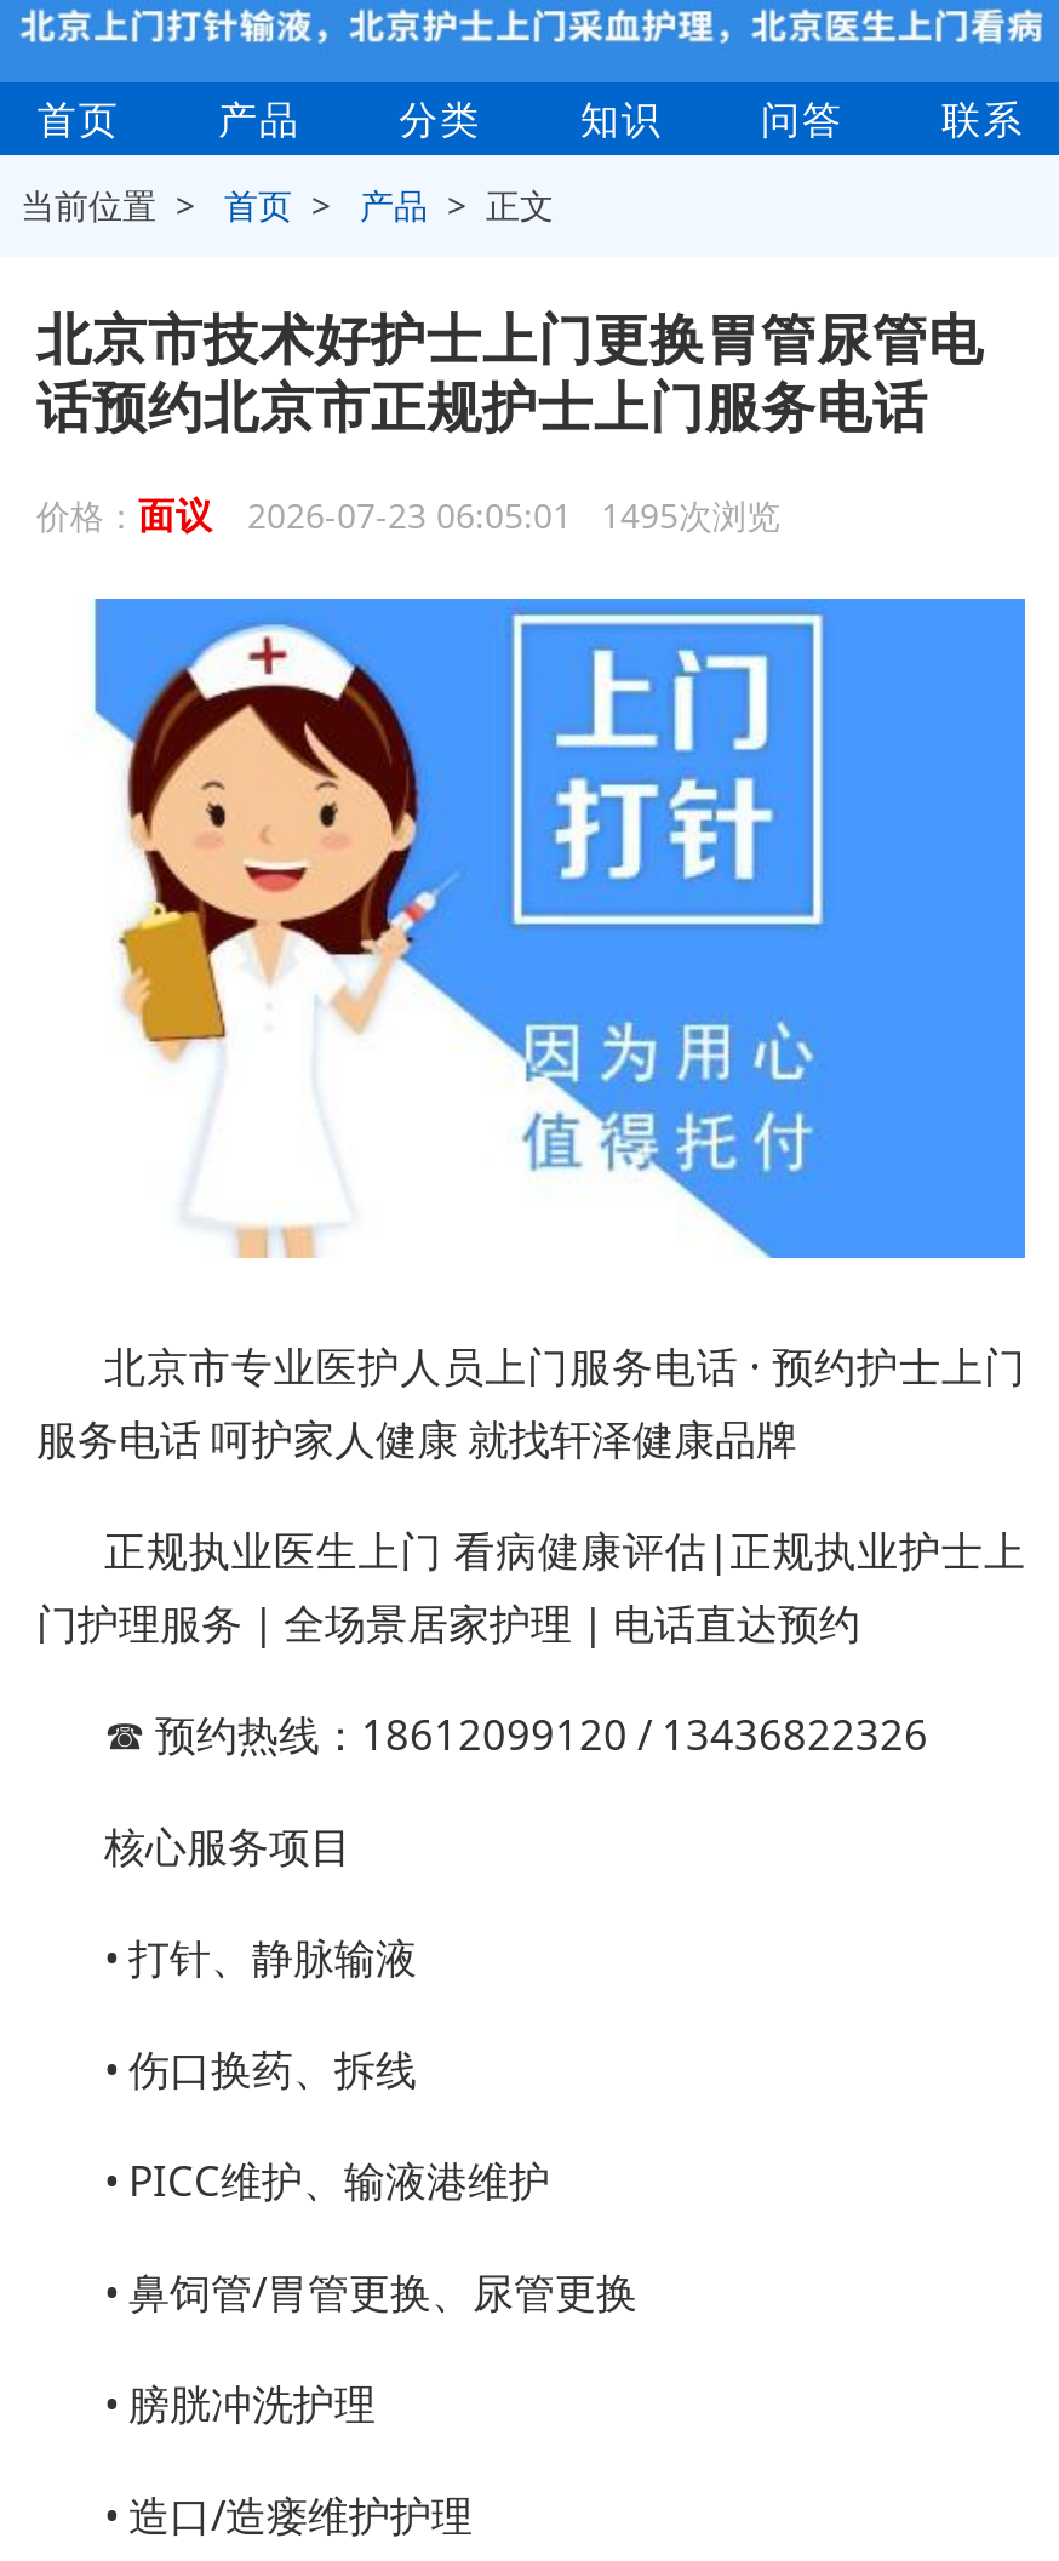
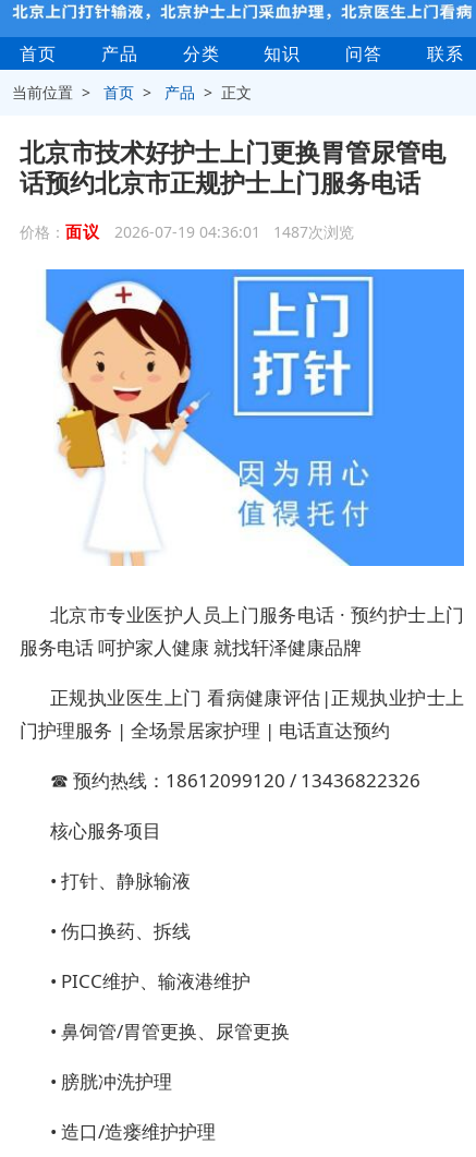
- 价格：面议 2026-07-23 06:05:01 1495次浏览
+ 价格：面议 2026-07-19 04:36:01 1487次浏览
